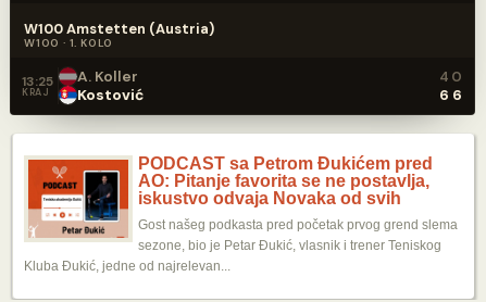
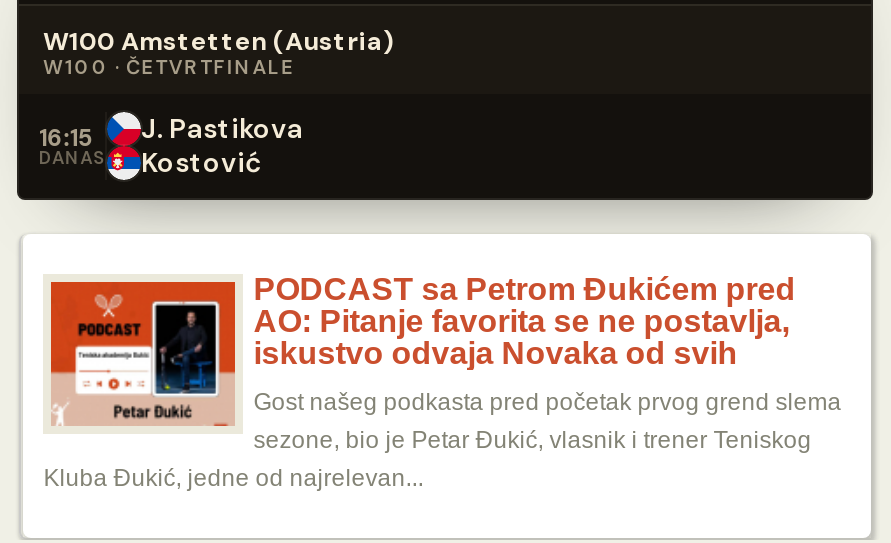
- W100 · 1. KOLO
+ W100 · ČETVRTFINALE

- 13:25
- KRAJ
+ 16:15
+ DANAS

- A. Koller
- 4 0
+ J. Pastikova

- 6 6
